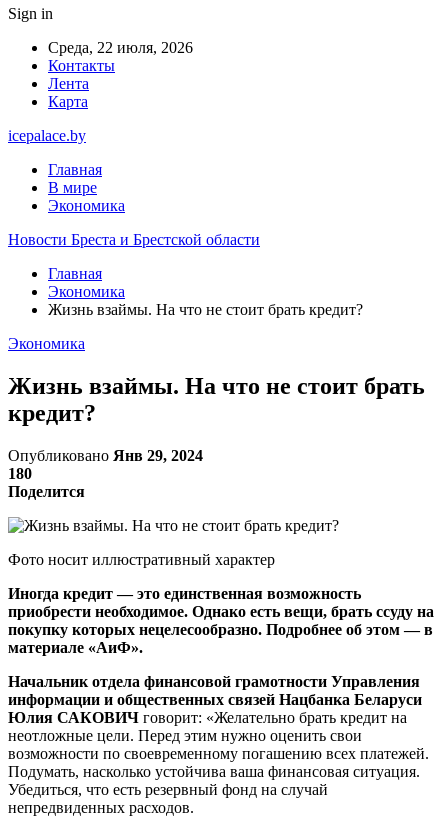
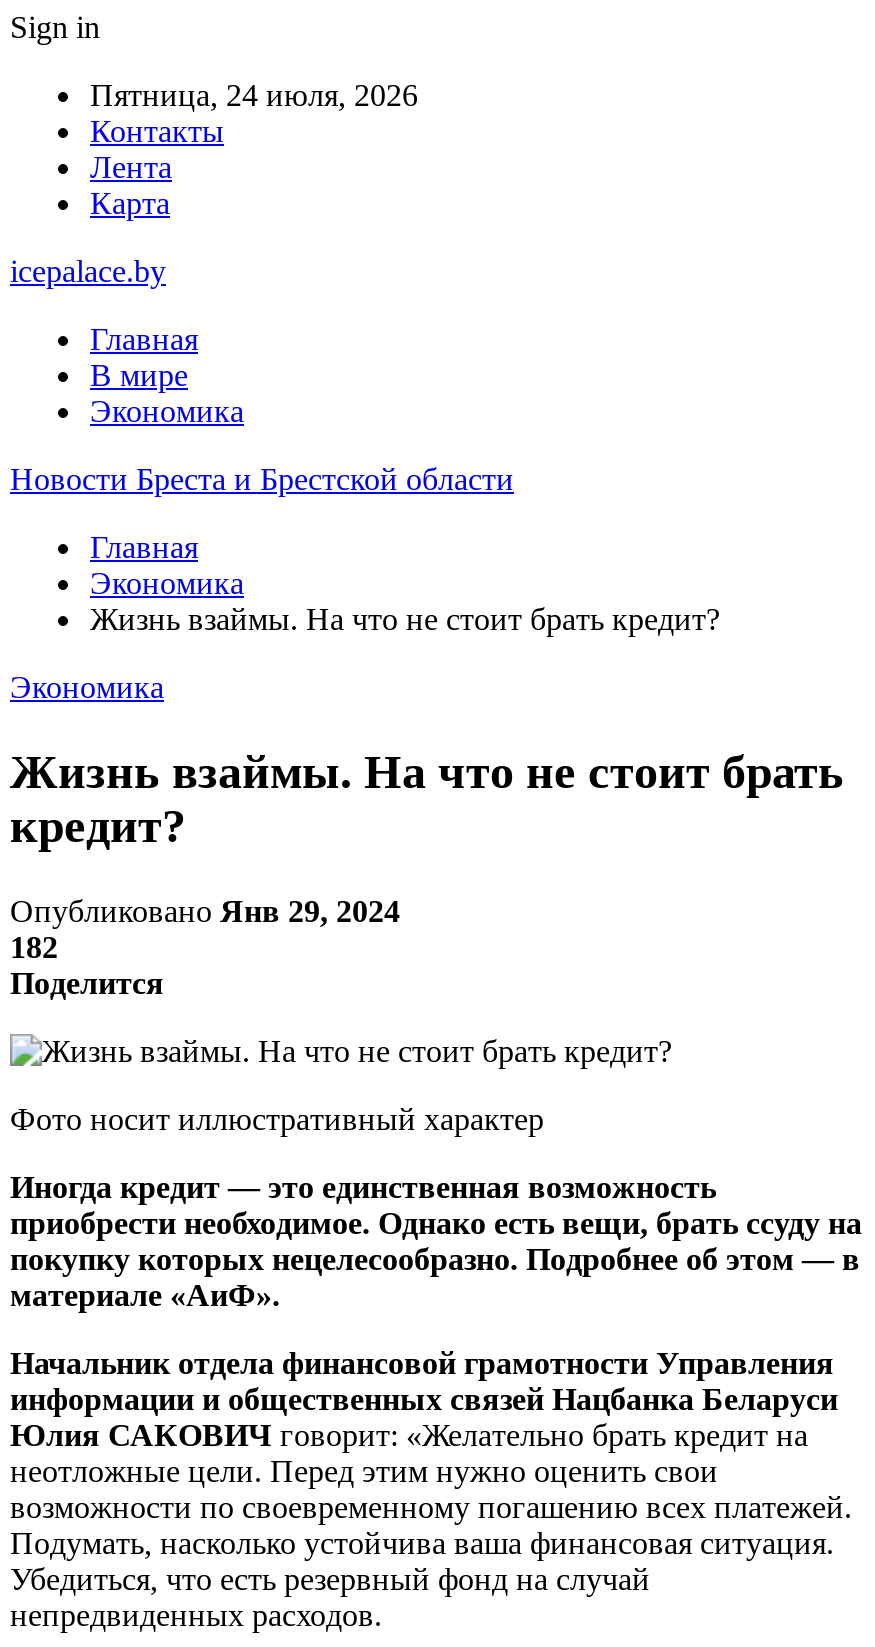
- Среда, 22 июля, 2026
+ Пятница, 24 июля, 2026

- 180
+ 182
